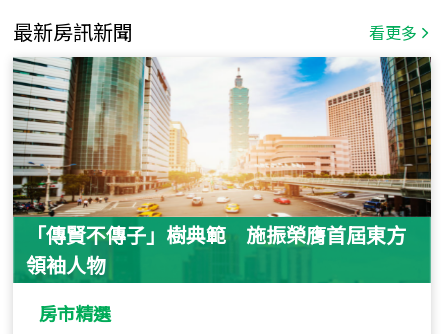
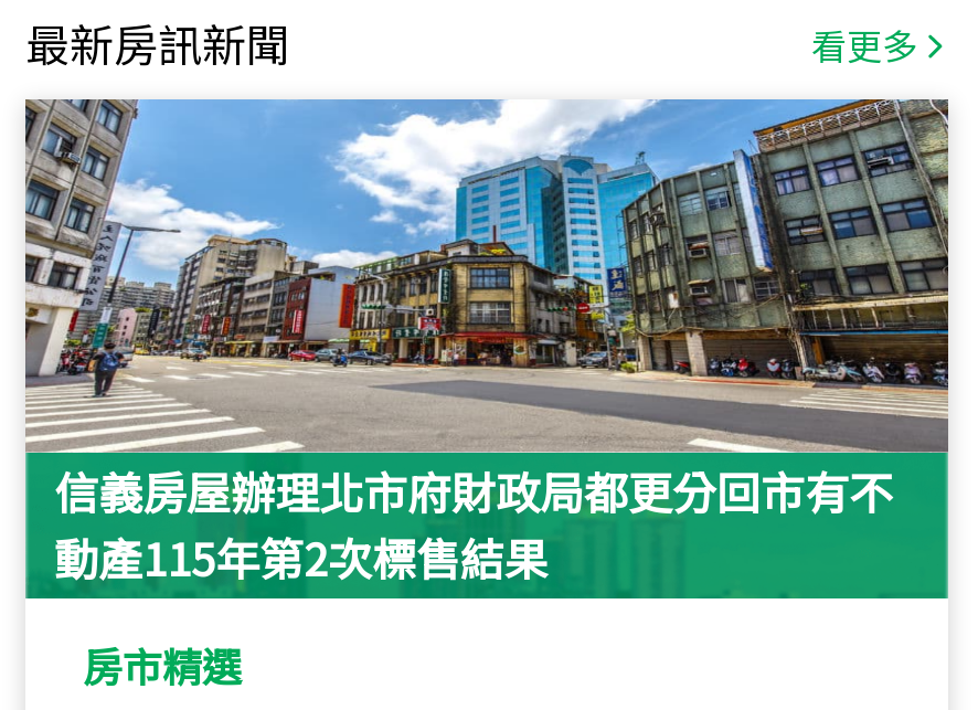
- [image]
- 「傳賢不傳子」樹典範 施振榮膺首屆東方
- 領袖人物
+ [image]
+ 信義房屋辦理北市府財政局都更分回市有不
+ 動產115年第2次標售結果
